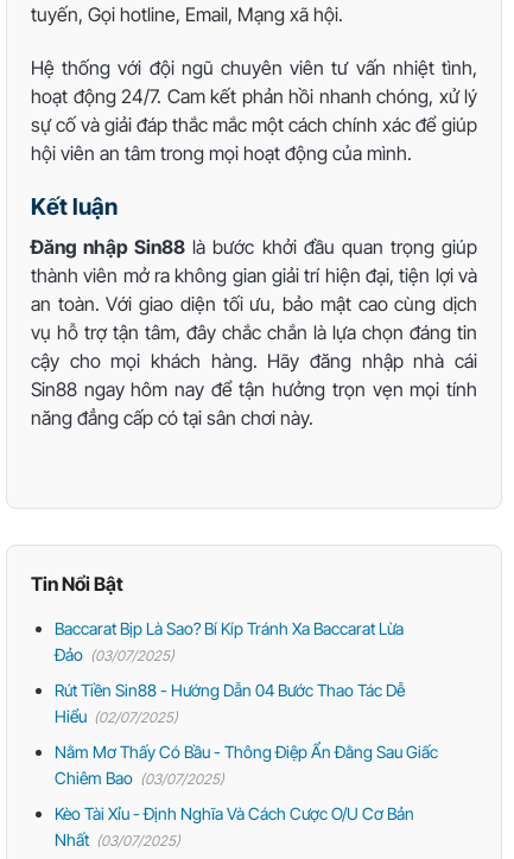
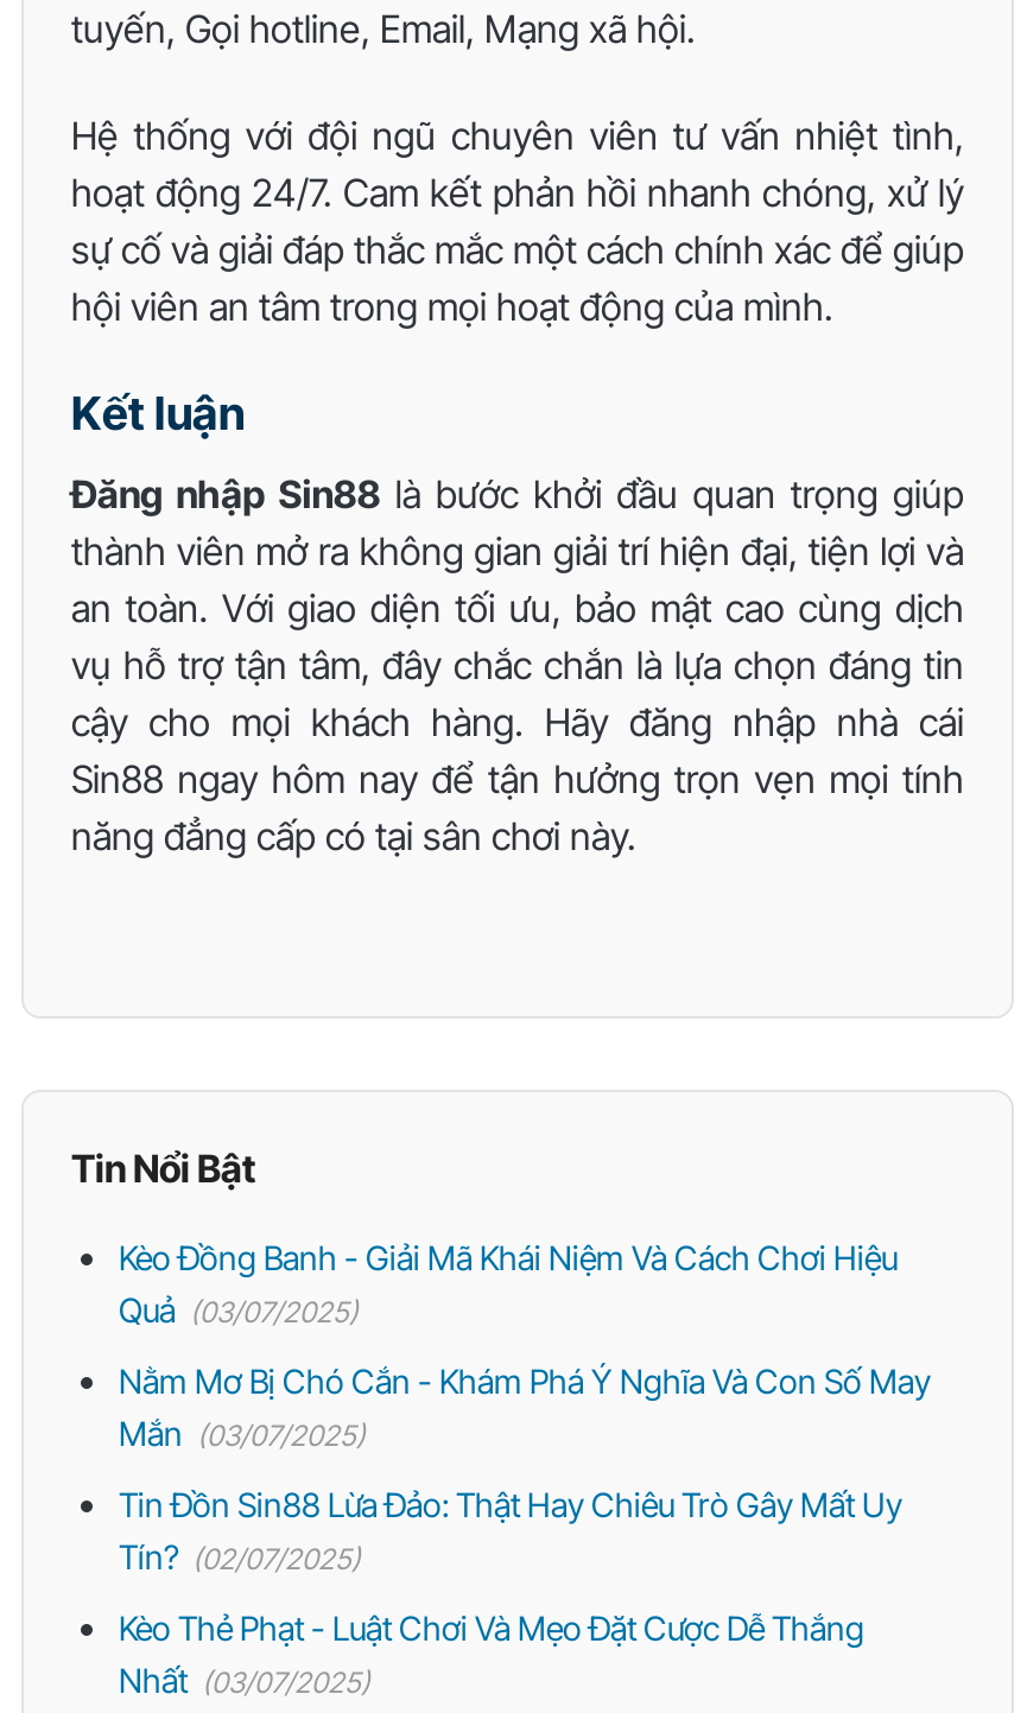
- Baccarat Bịp Là Sao? Bí Kíp Tránh Xa Baccarat Lừa
- Đảo (03/07/2025)
+ Kèo Đồng Banh - Giải Mã Khái Niệm Và Cách Chơi Hiệu
+ Quả (03/07/2025)

- Rút Tiền Sin88 - Hướng Dẫn 04 Bước Thao Tác Dễ
- Hiểu (02/07/2025)
+ Nằm Mơ Bị Chó Cắn - Khám Phá Ý Nghĩa Và Con Số May
+ Mắn (03/07/2025)

- Nằm Mơ Thấy Có Bầu - Thông Điệp Ẩn Đằng Sau Giấc
- Chiêm Bao (03/07/2025)
+ Tin Đồn Sin88 Lừa Đảo: Thật Hay Chiêu Trò Gây Mất Uy
+ Tín? (02/07/2025)

- Kèo Tài Xỉu - Định Nghĩa Và Cách Cược O/U Cơ Bản
+ Kèo Thẻ Phạt - Luật Chơi Và Mẹo Đặt Cược Dễ Thắng
